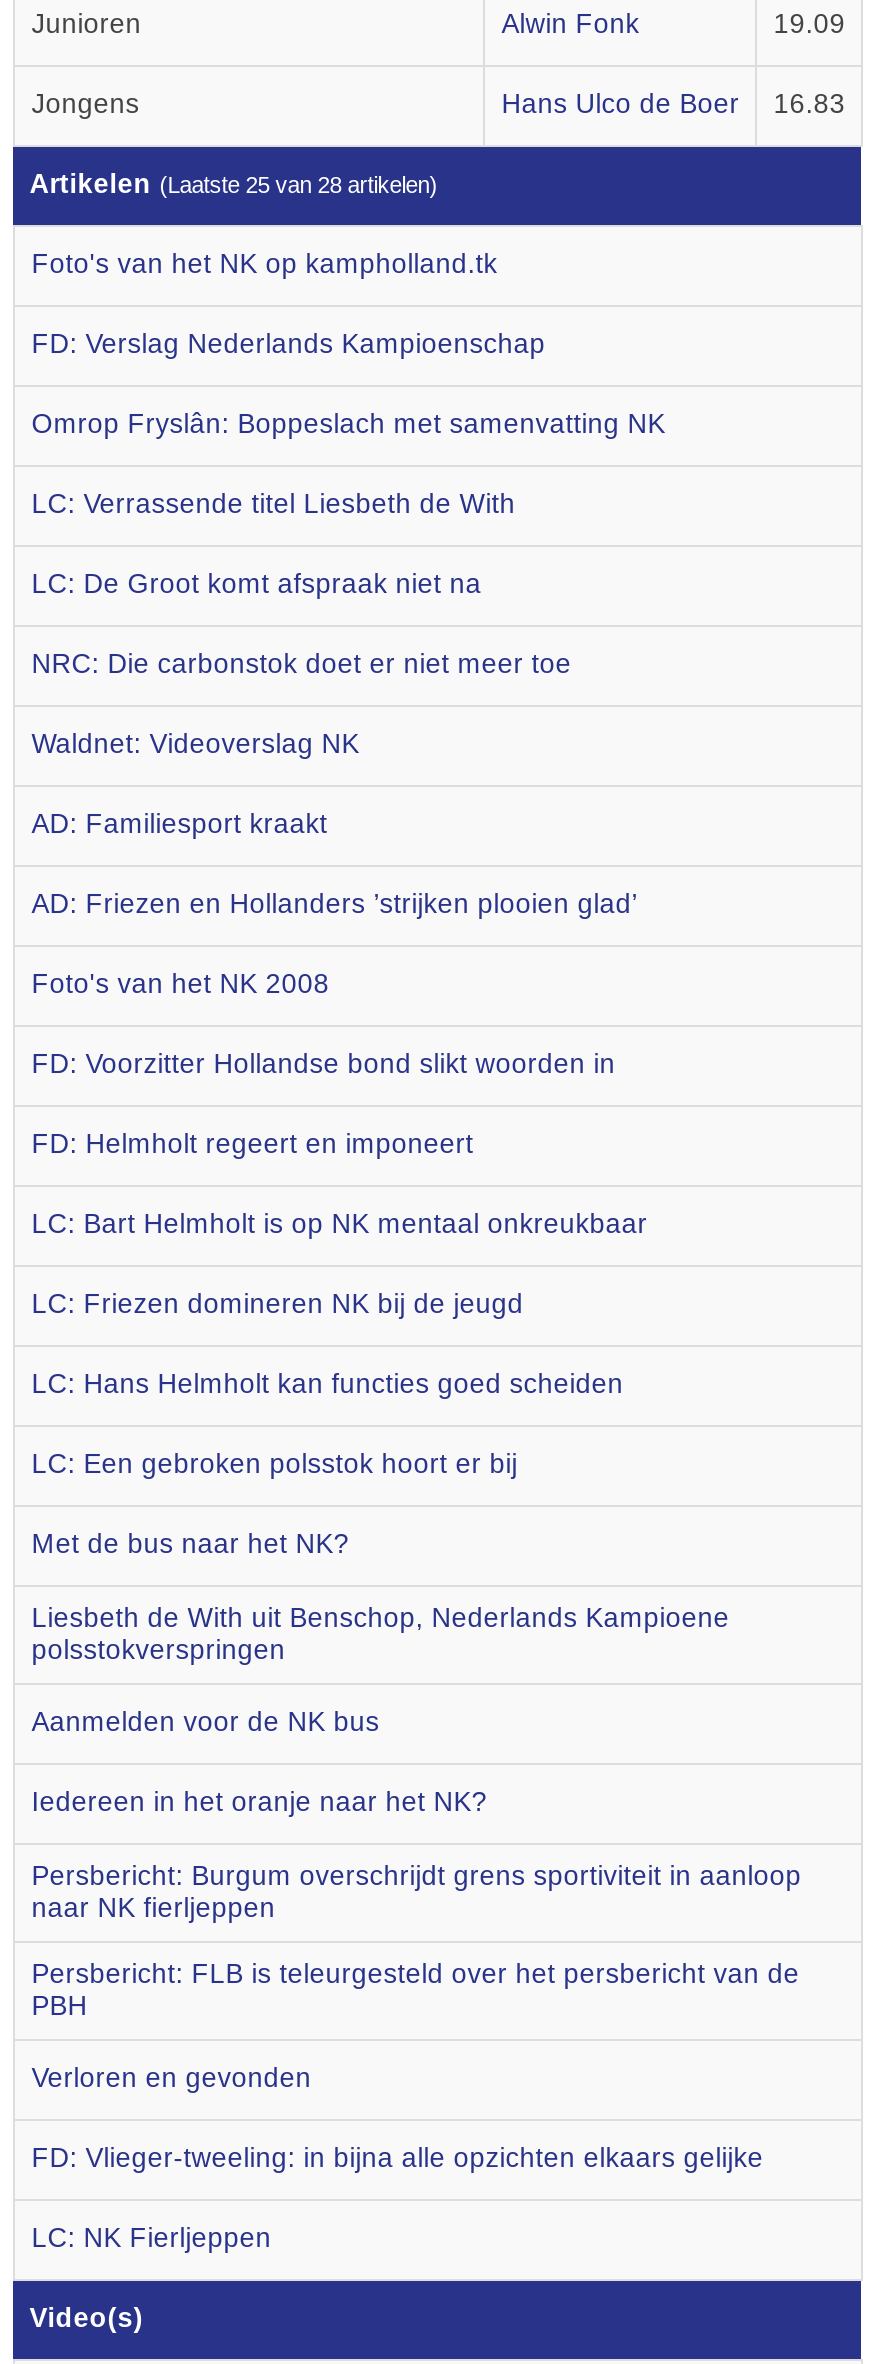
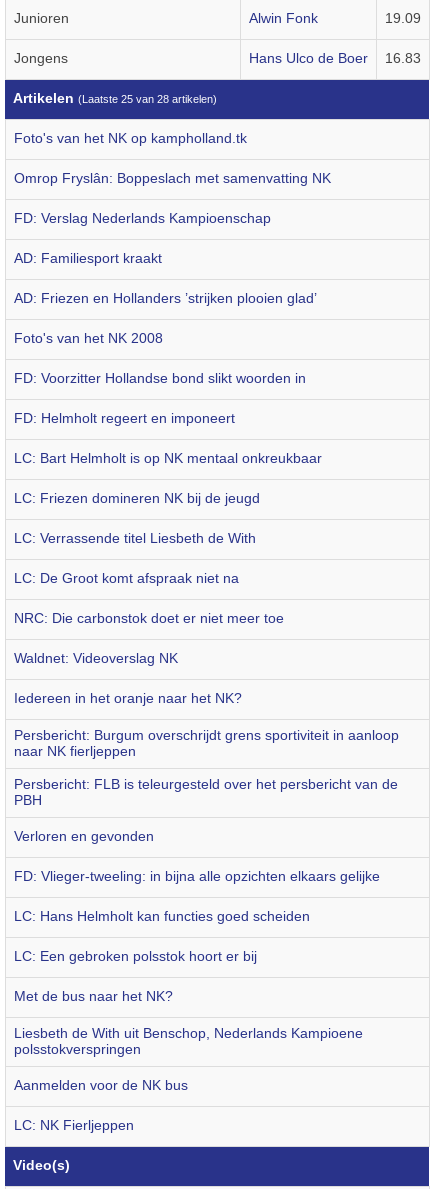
moved down: FD: Verslag Nederlands Kampioenschap

moved up: Omrop Fryslân: Boppeslach met samenvatting NK

moved down: LC: Verrassende titel Liesbeth de With | LC: De Groot komt afspraak niet na | NRC: Die carbonstok doet er niet meer toe | Waldnet: Videoverslag NK

moved up: AD: Familiesport kraakt | AD: Friezen en Hollanders ’strijken plooien glad’ | Foto's van het NK 2008 | FD: Voorzitter Hollandse bond slikt woorden in | FD: Helmholt regeert en imponeert | LC: Bart Helmholt is op NK mentaal onkreukbaar | LC: Friezen domineren NK bij de jeugd

moved down: LC: Hans Helmholt kan functies goed scheiden | LC: Een gebroken polsstok hoort er bij | Met de bus naar het NK? | Liesbeth de With uit Benschop, Nederlands Kampioene | polsstokverspringen | Aanmelden voor de NK bus

moved up: Iedereen in het oranje naar het NK? | Persbericht: Burgum overschrijdt grens sportiviteit in aanloop | naar NK fierljeppen | Persbericht: FLB is teleurgesteld over het persbericht van de | PBH | Verloren en gevonden | FD: Vlieger-tweeling: in bijna alle opzichten elkaars gelijke
